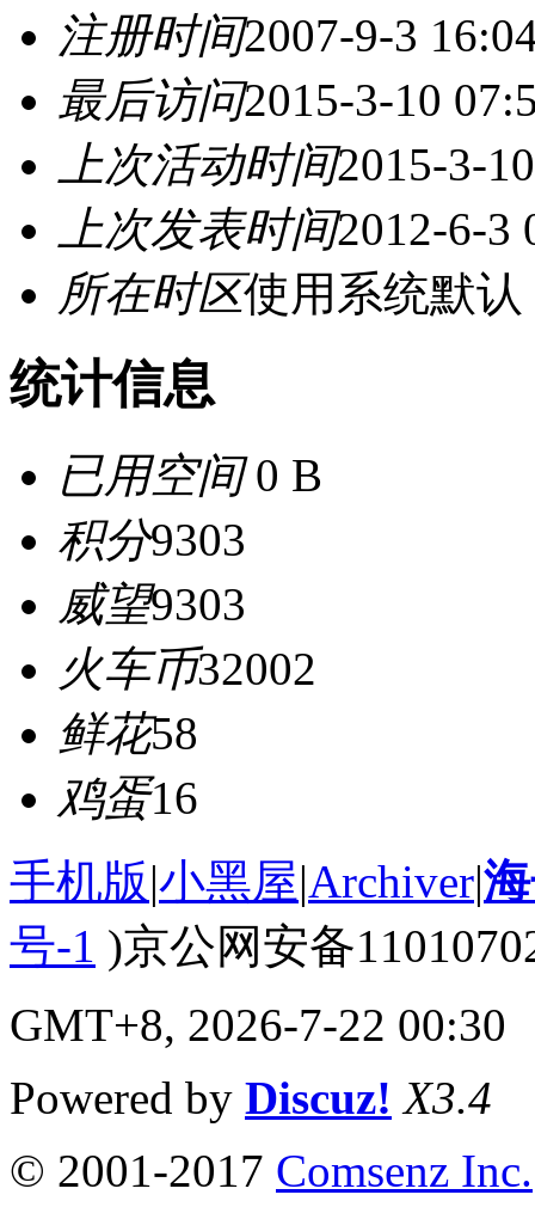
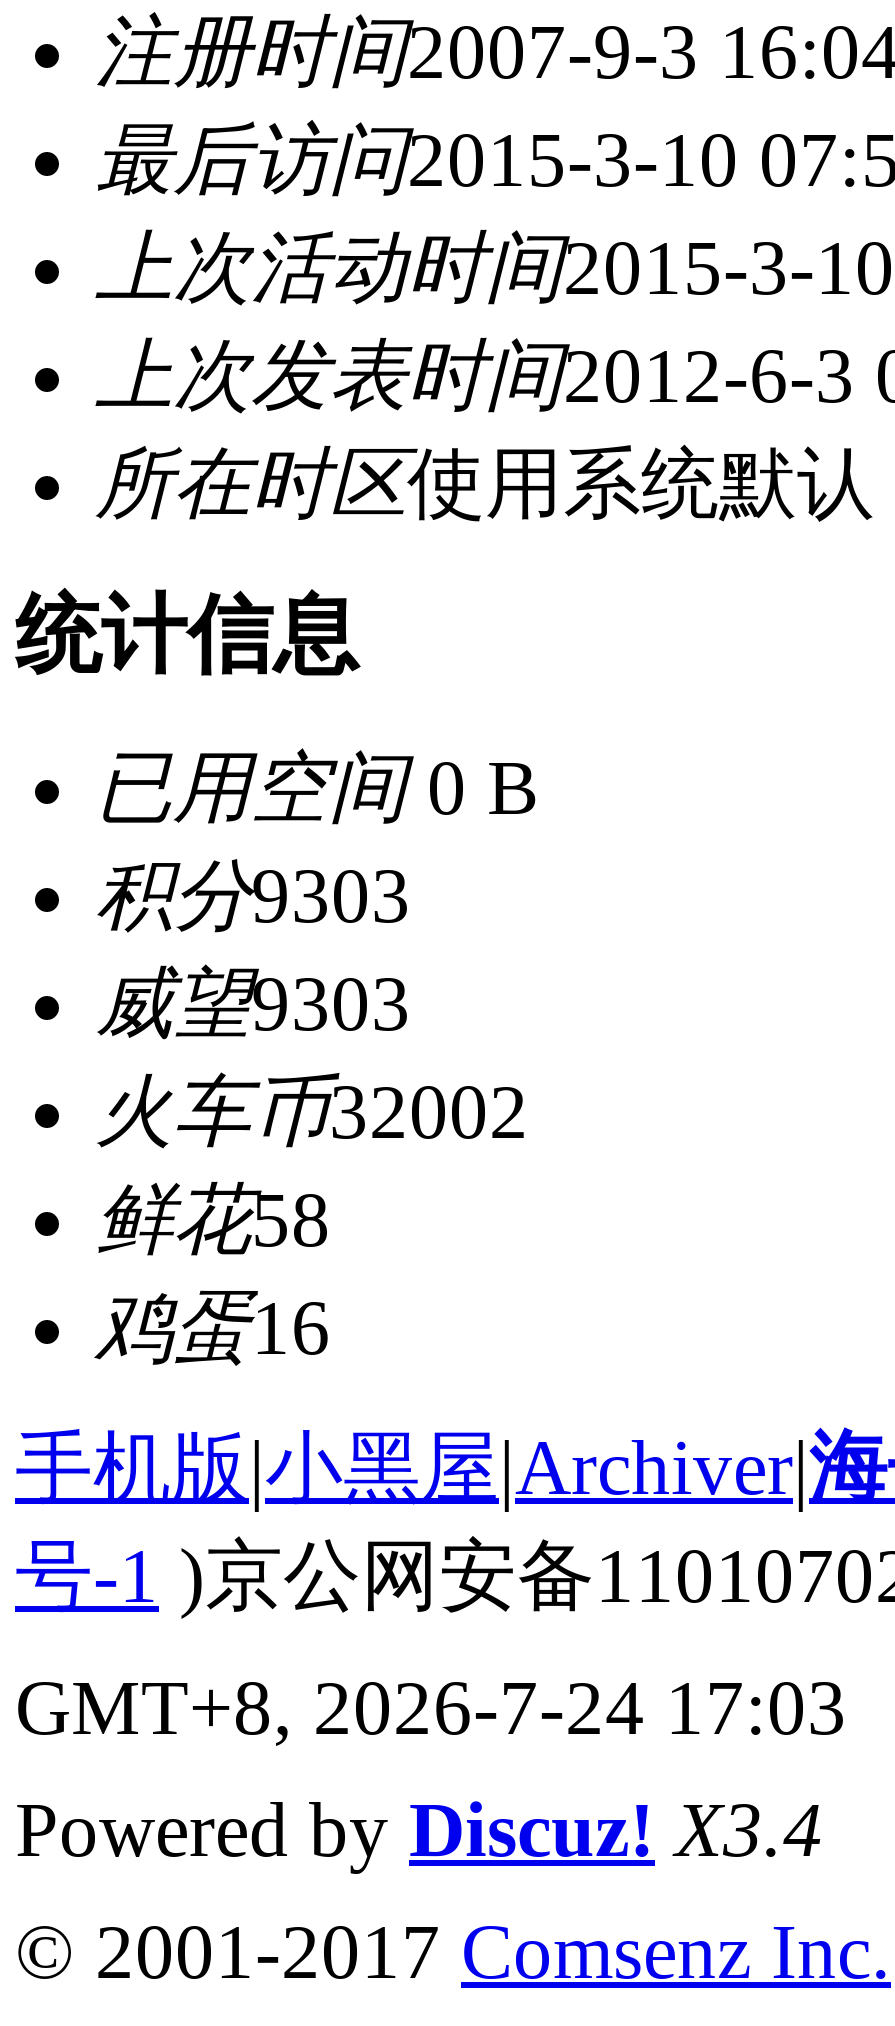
- GMT+8, 2026-7-22 00:30
+ GMT+8, 2026-7-24 17:03
